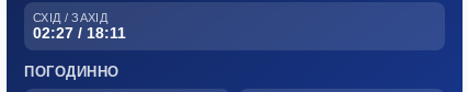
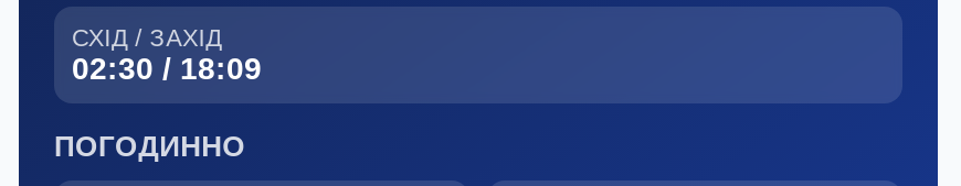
- 02:27 / 18:11
+ 02:30 / 18:09
